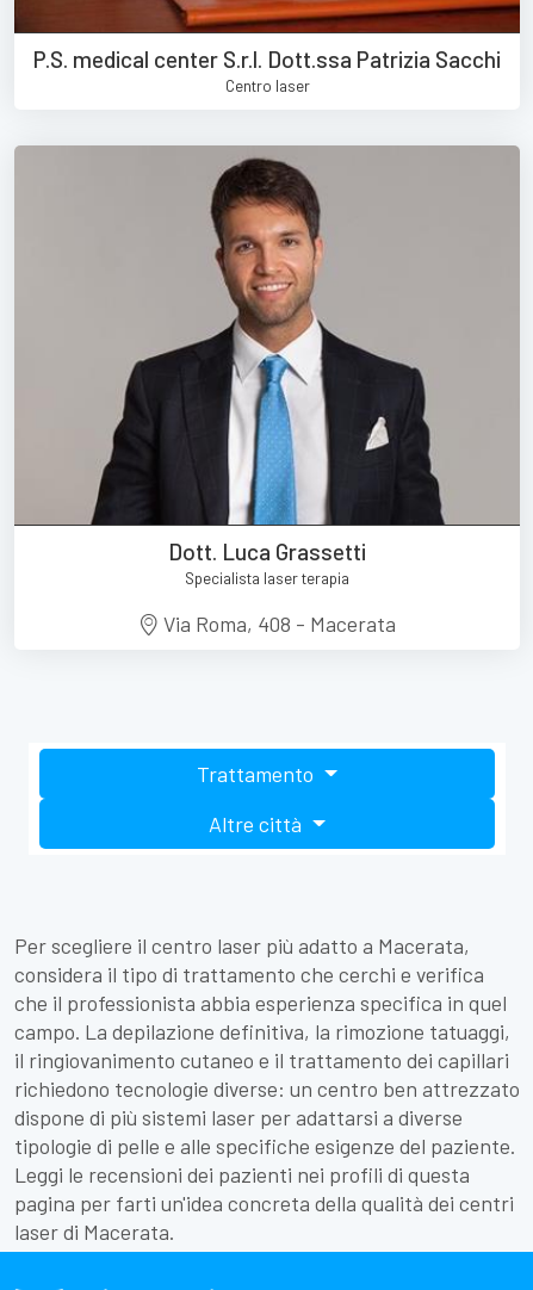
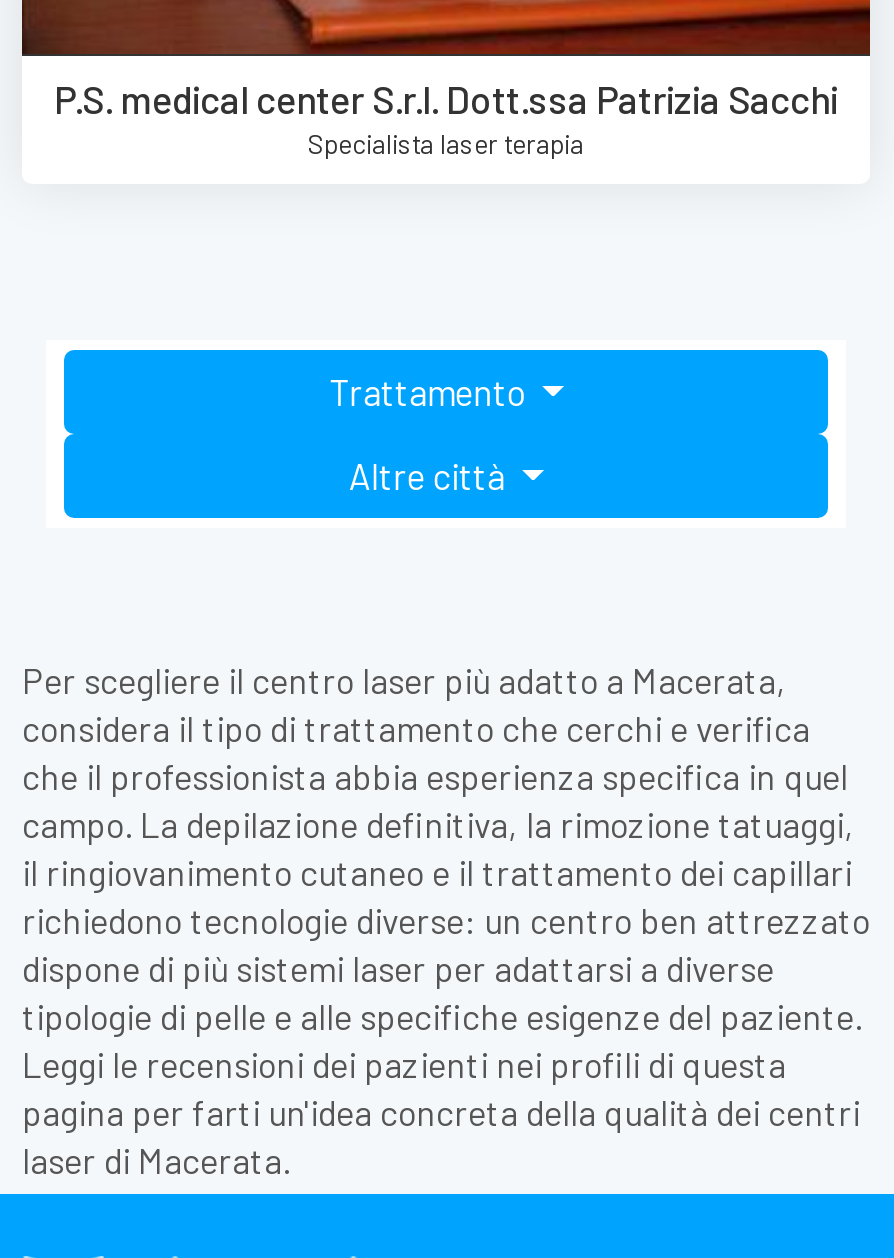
- Centro laser

- [image]
- Dott. Luca Grassetti

- Via Roma, 408 - Macerata
